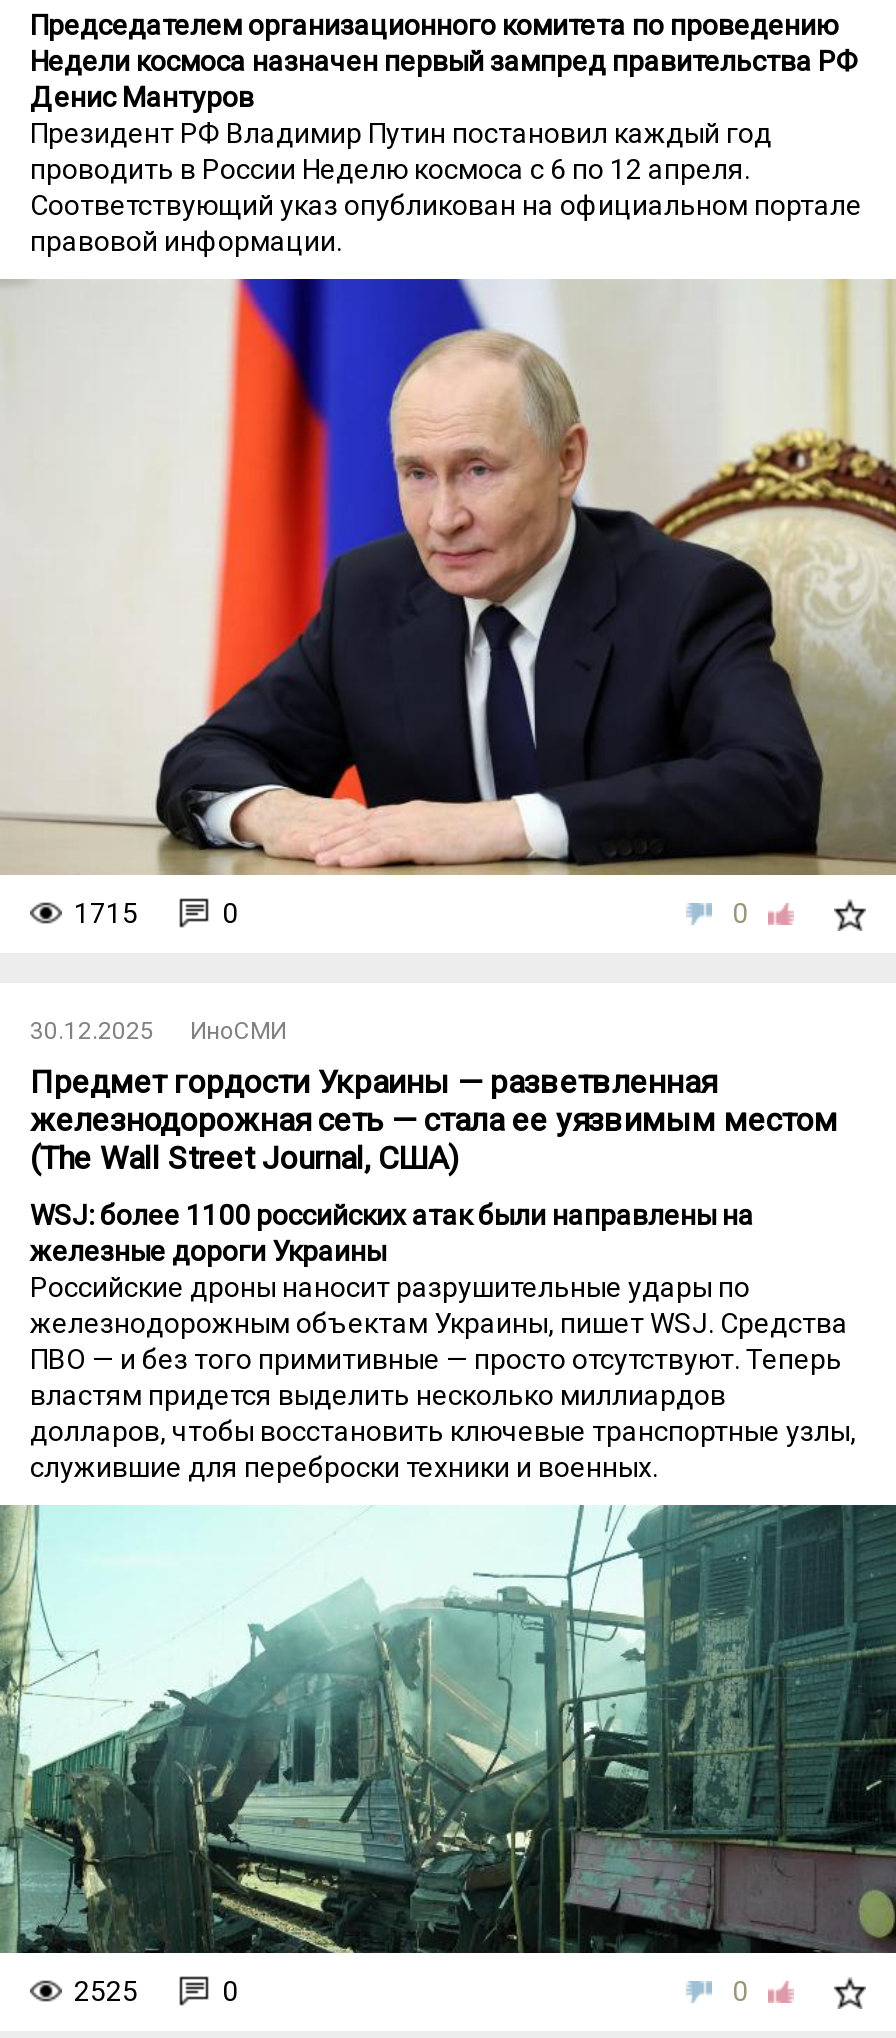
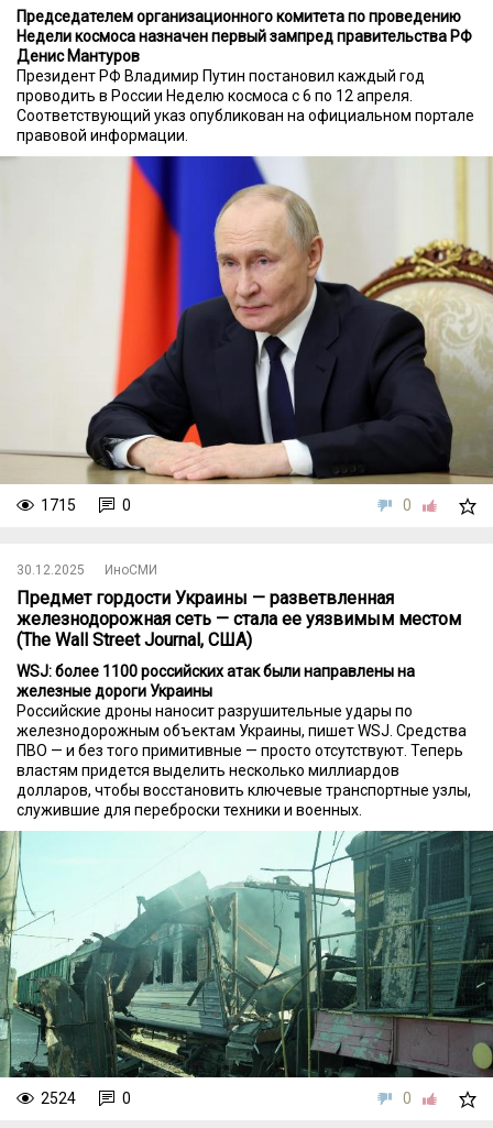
- 2525
+ 2524
